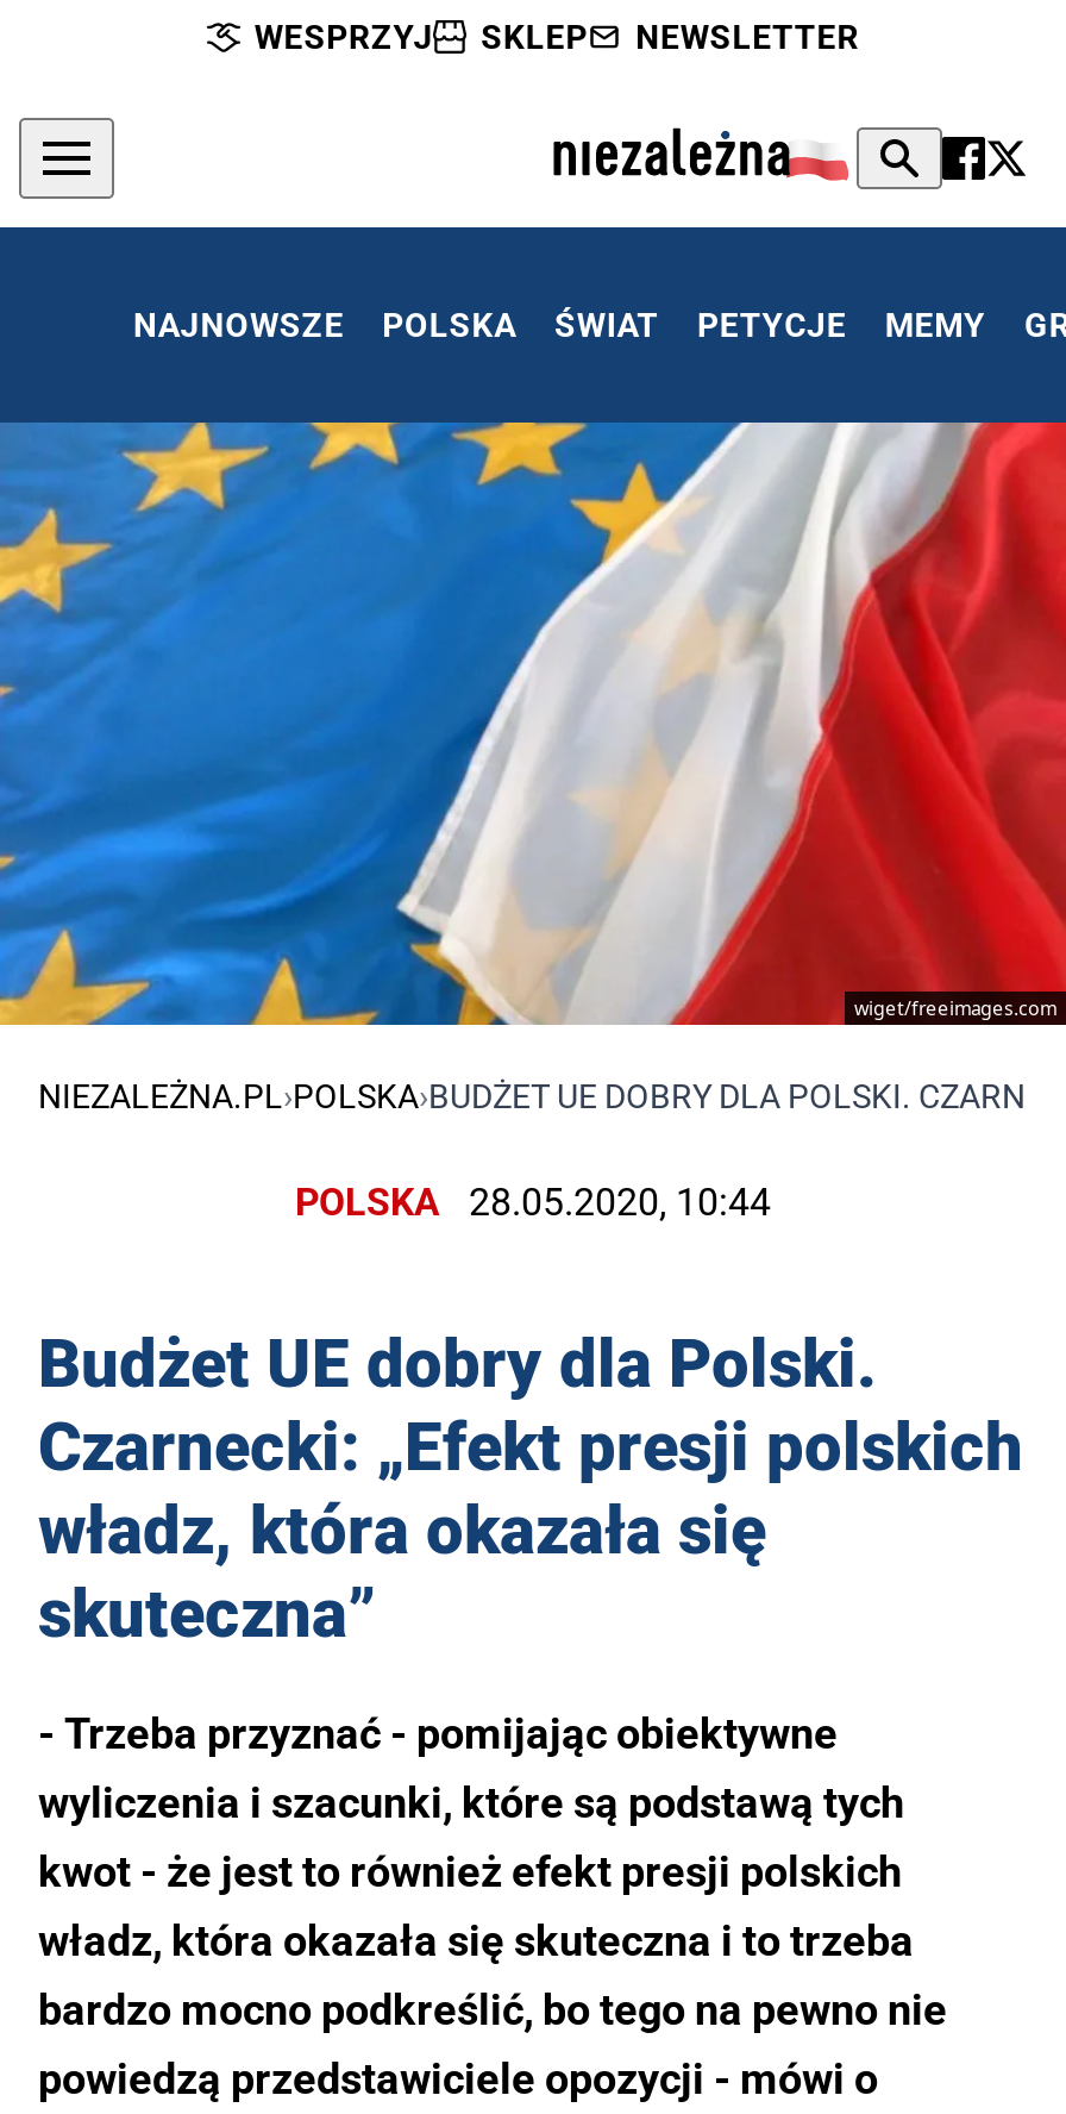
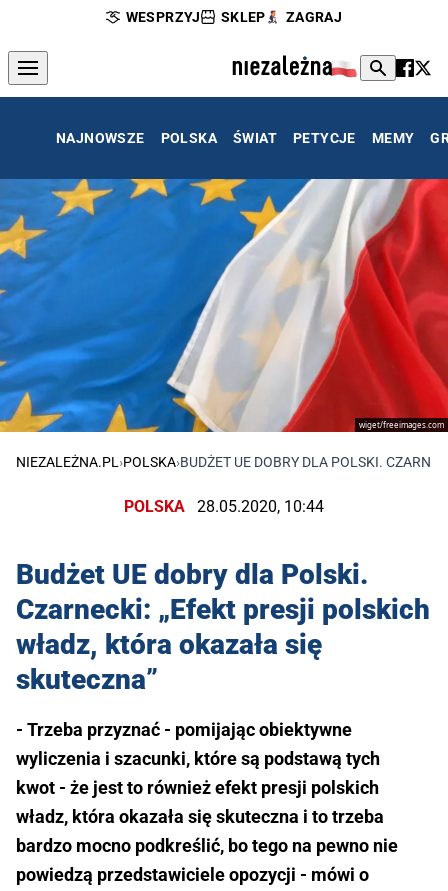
- NEWSLETTER
+ ZAGRAJ
